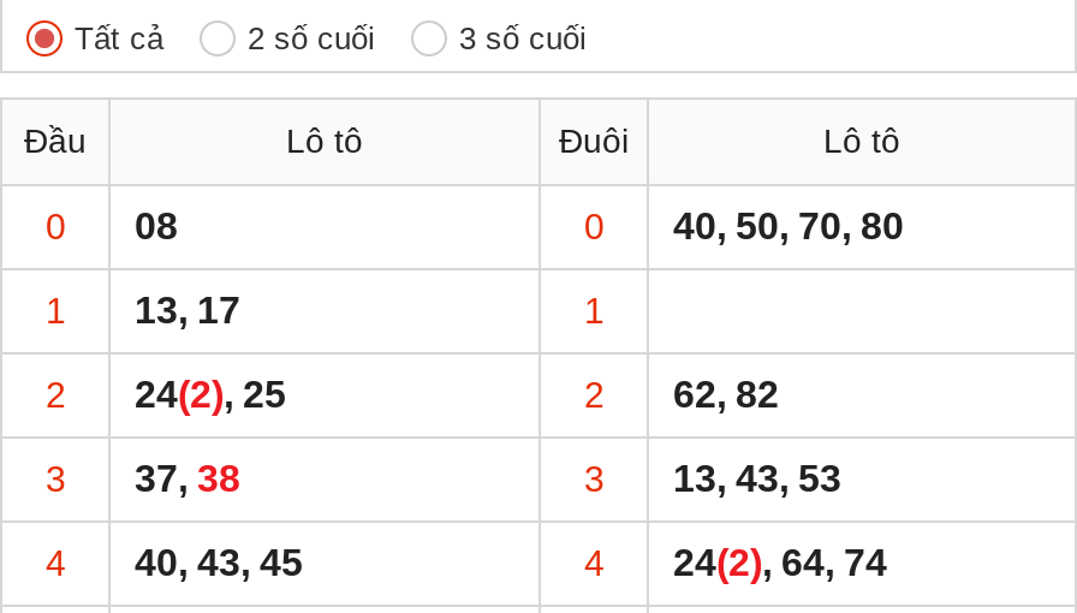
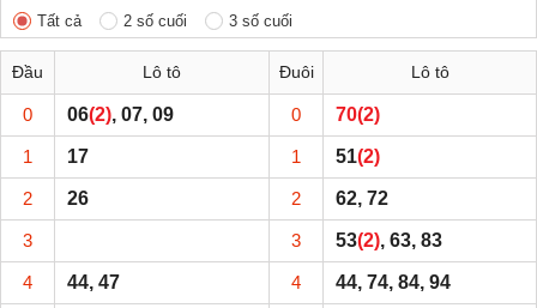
- 0 08
+ 0 06(2), 07, 09

- 0 40, 50, 70, 80
+ 0 70(2)

- 1 13, 17
+ 1 17

+ 51(2)

- 2 24(2), 25
+ 2 26

- 2 62, 82
+ 2 62, 72

- 37, 38

- 3 13, 43, 53
+ 3 53(2), 63, 83

- 4 40, 43, 45
+ 4 44, 47

- 4 24(2), 64, 74
+ 4 44, 74, 84, 94
